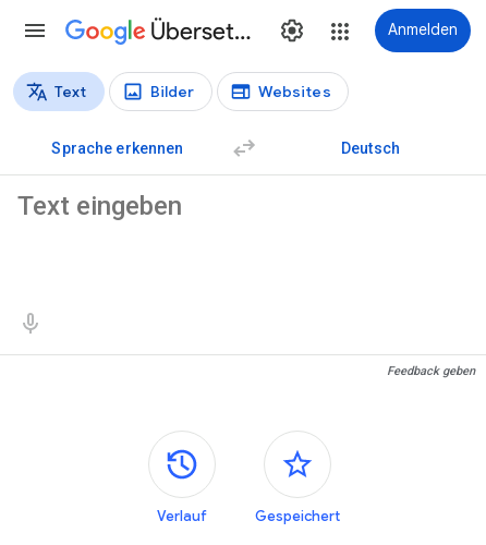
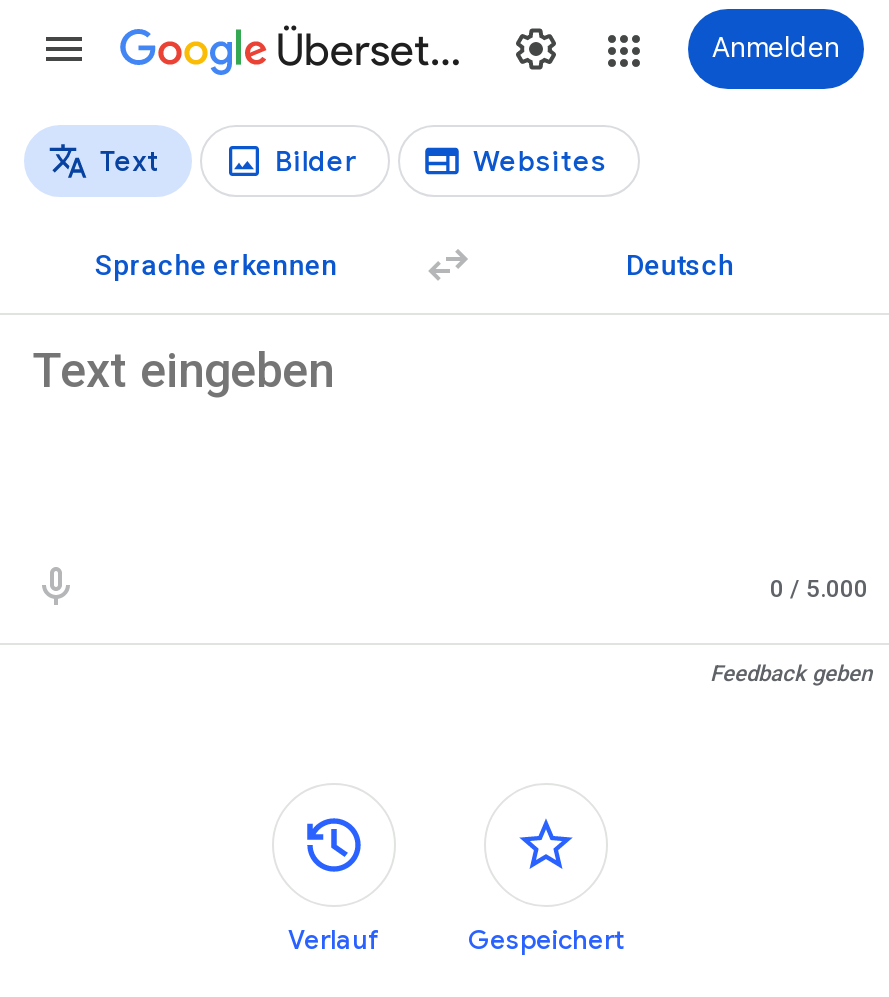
+ 0 / 5.000
